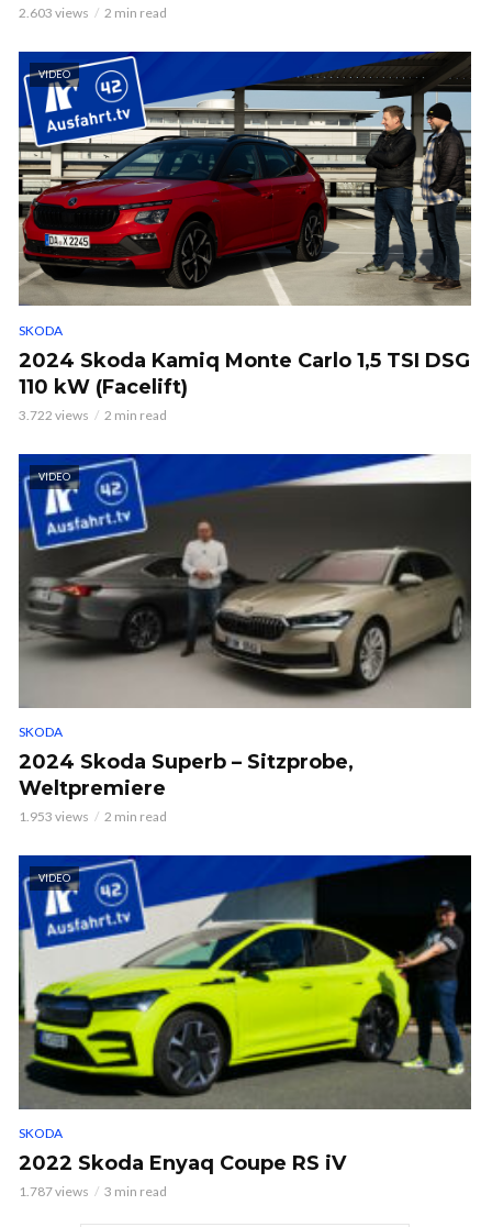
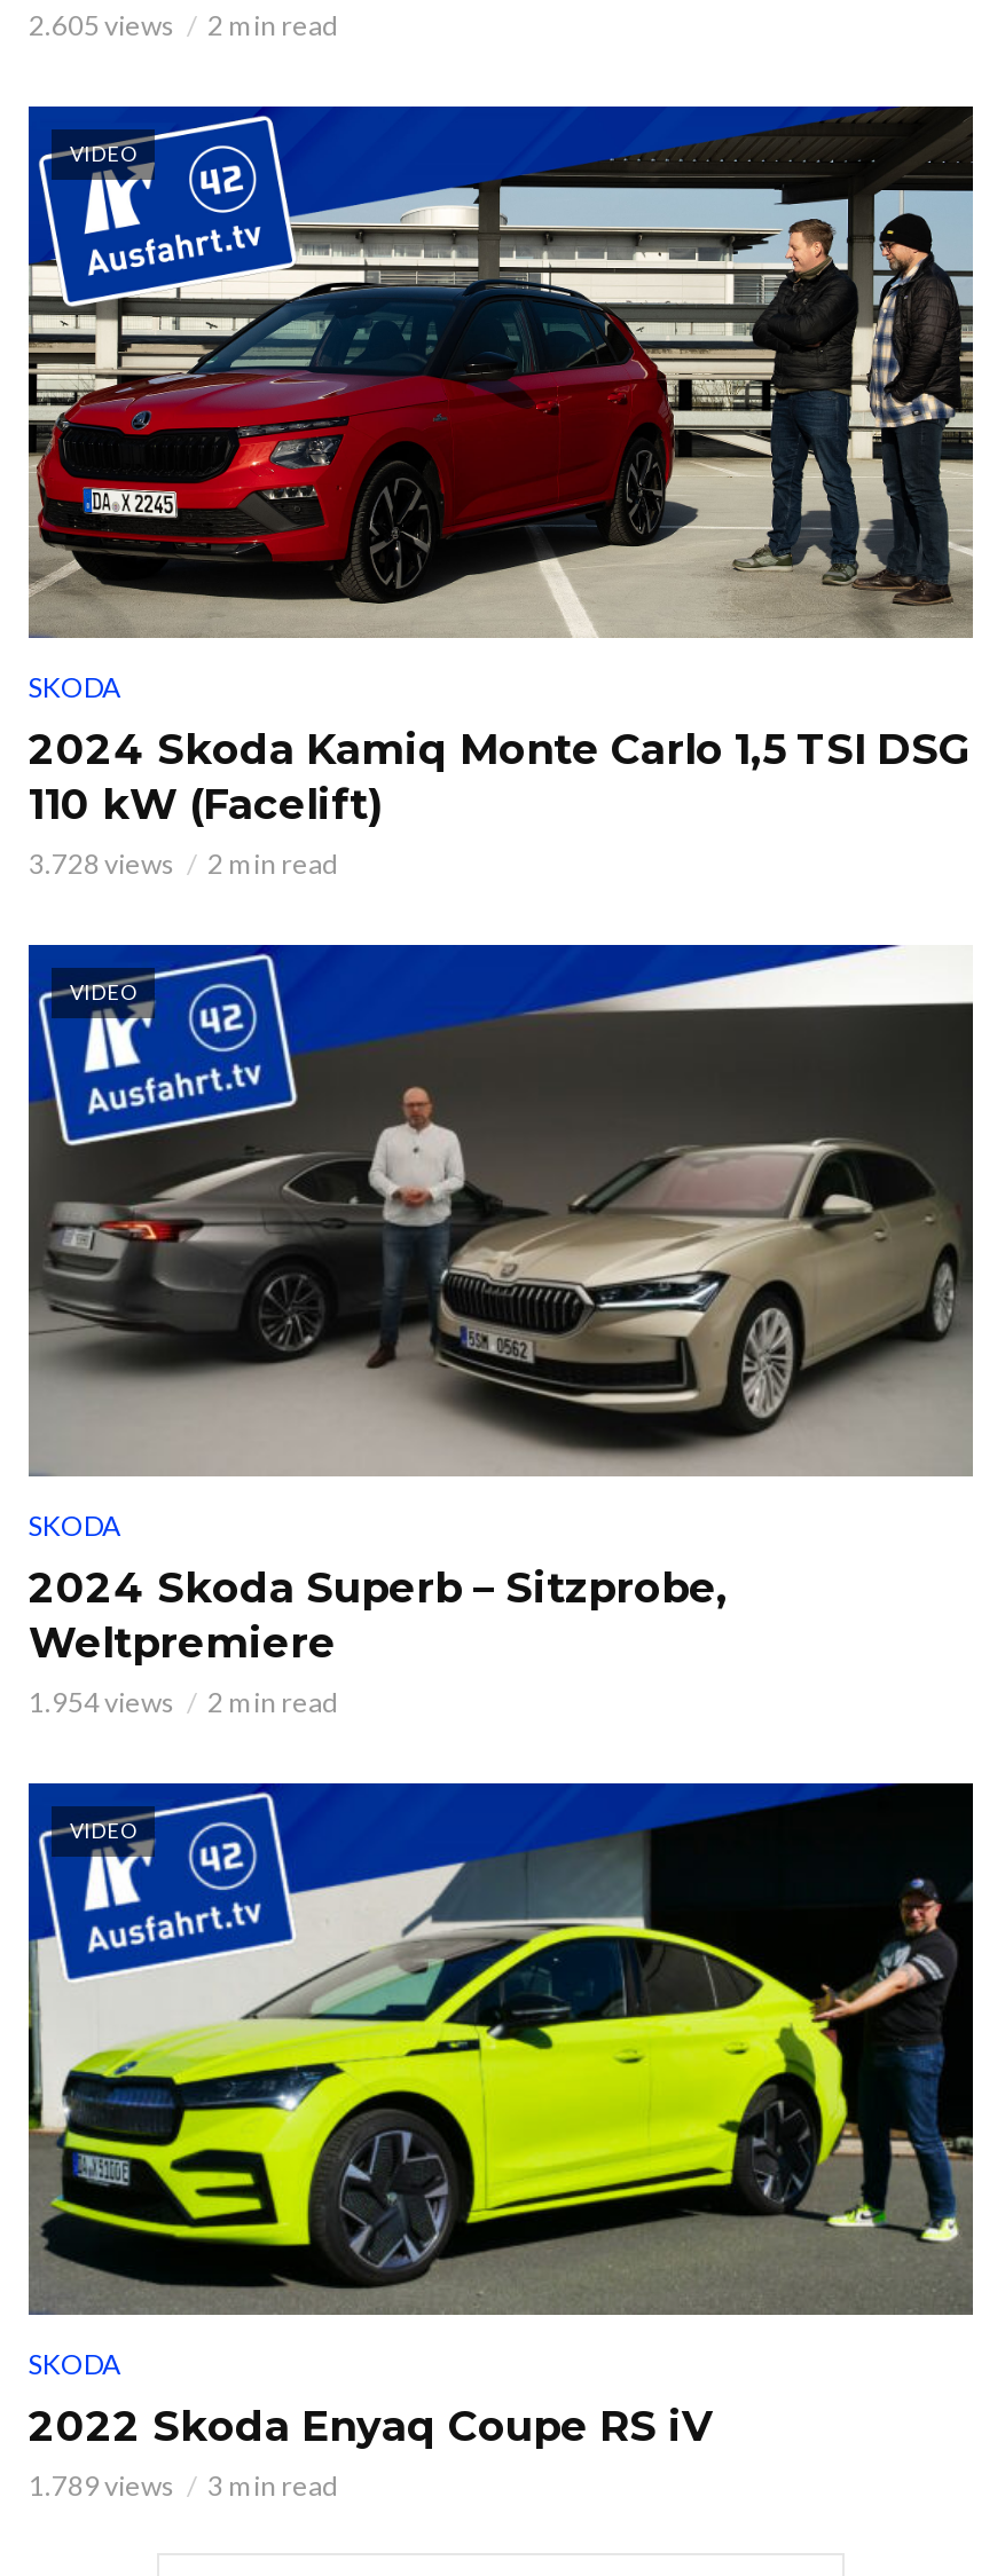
- 2.603 views 2 min read
+ 2.605 views 2 min read

- 3.722 views 2 min read
+ 3.728 views 2 min read

- 1.953 views 2 min read
+ 1.954 views 2 min read

- 1.787 views 3 min read
+ 1.789 views 3 min read
